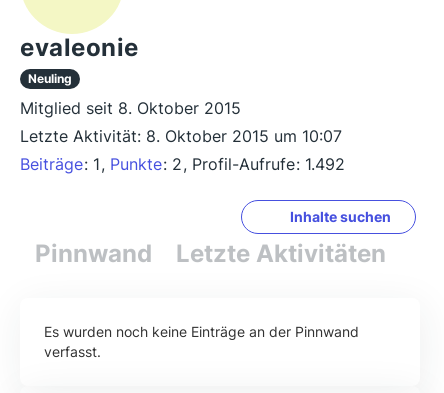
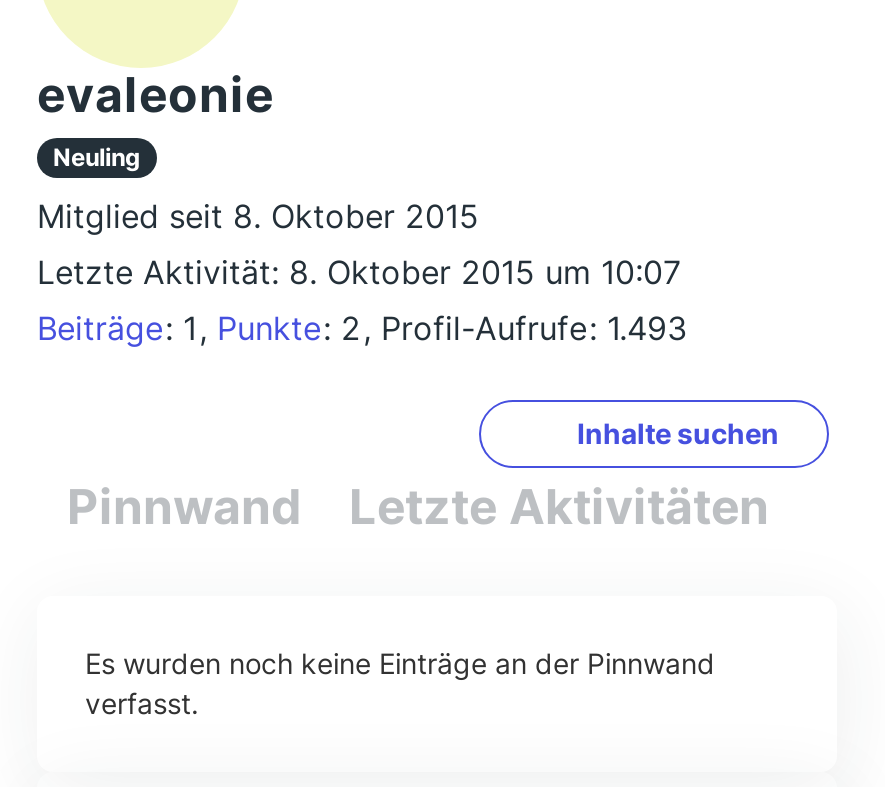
- Beiträge 1 Punkte 2 Profil-Aufrufe 1.492
+ Beiträge 1 Punkte 2 Profil-Aufrufe 1.493
